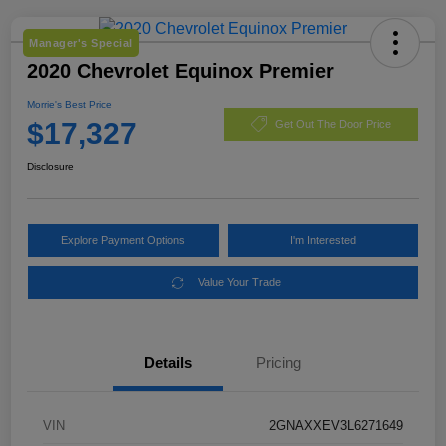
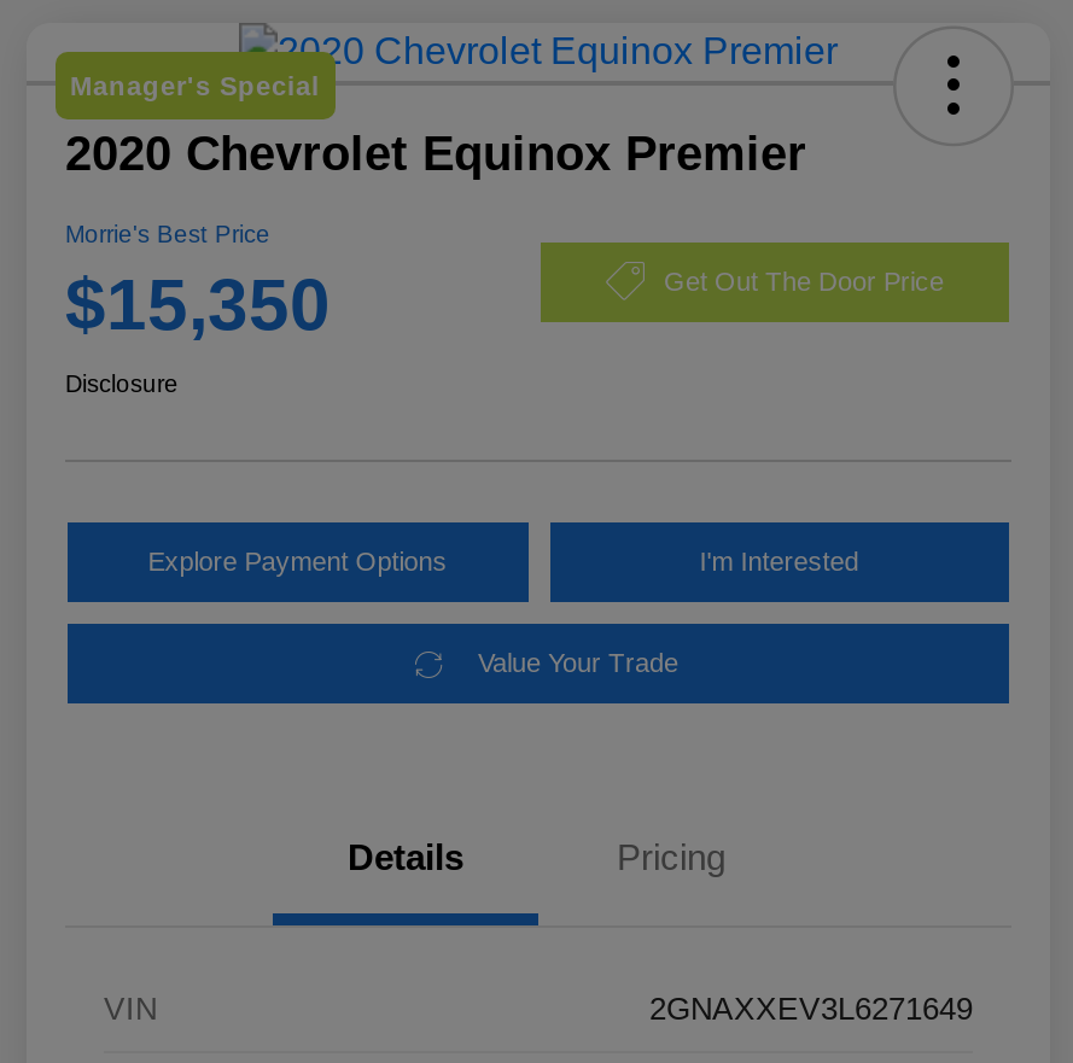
- $17,327
+ $15,350
